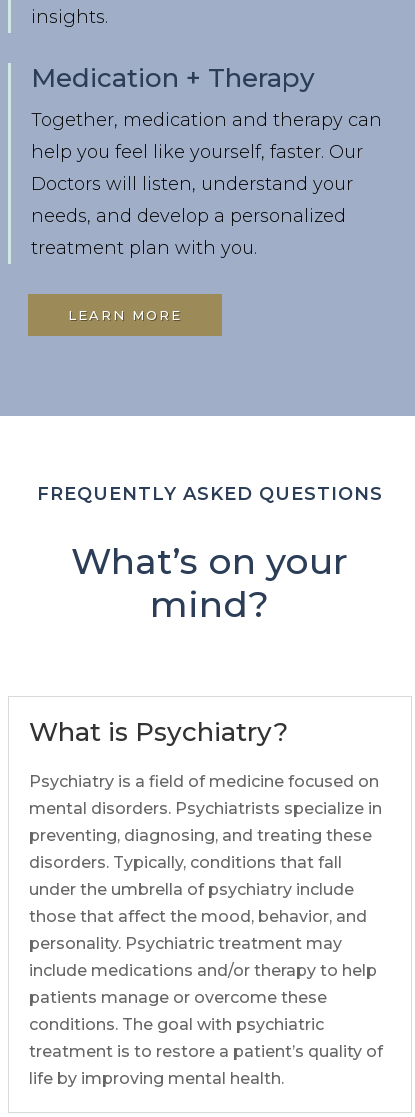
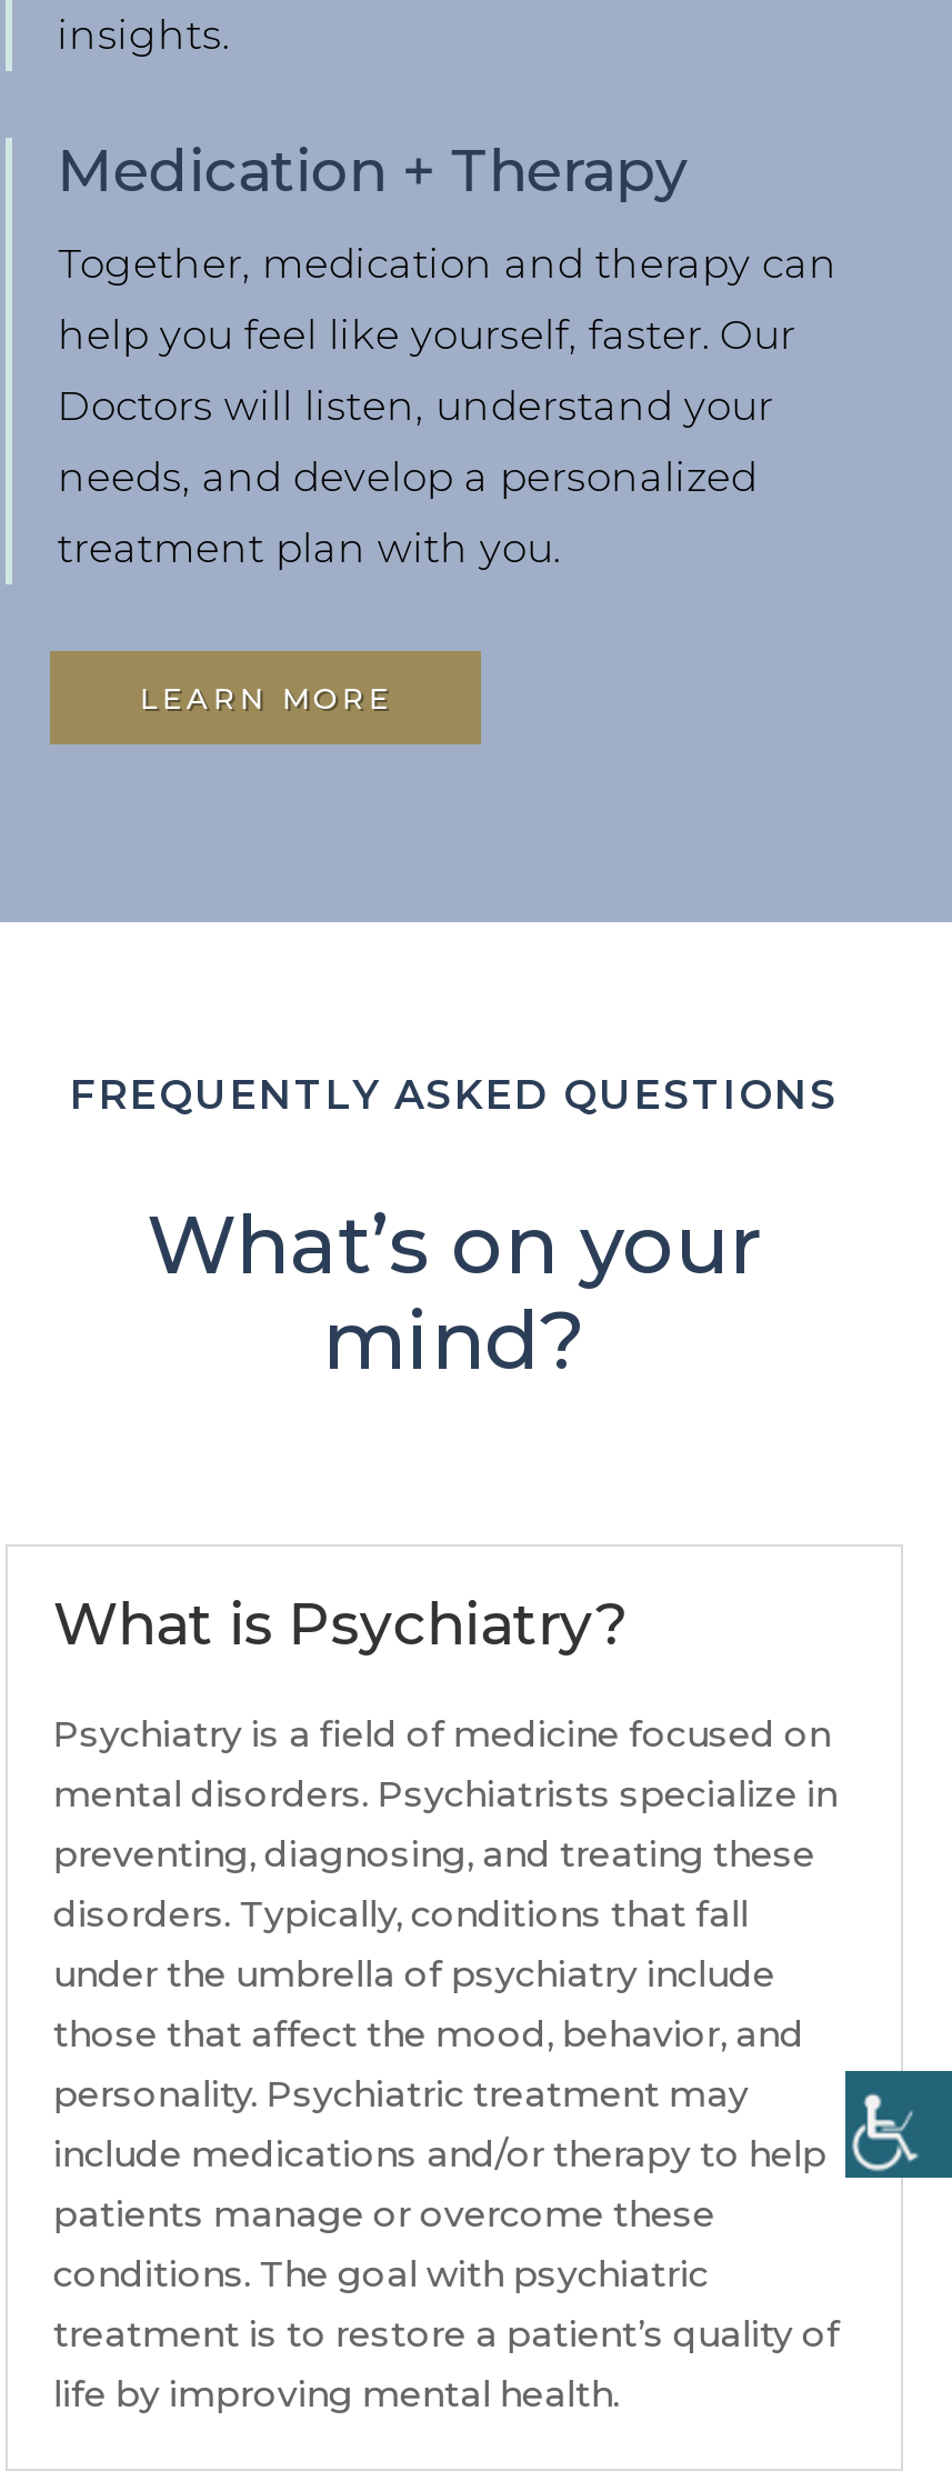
+ [image]
